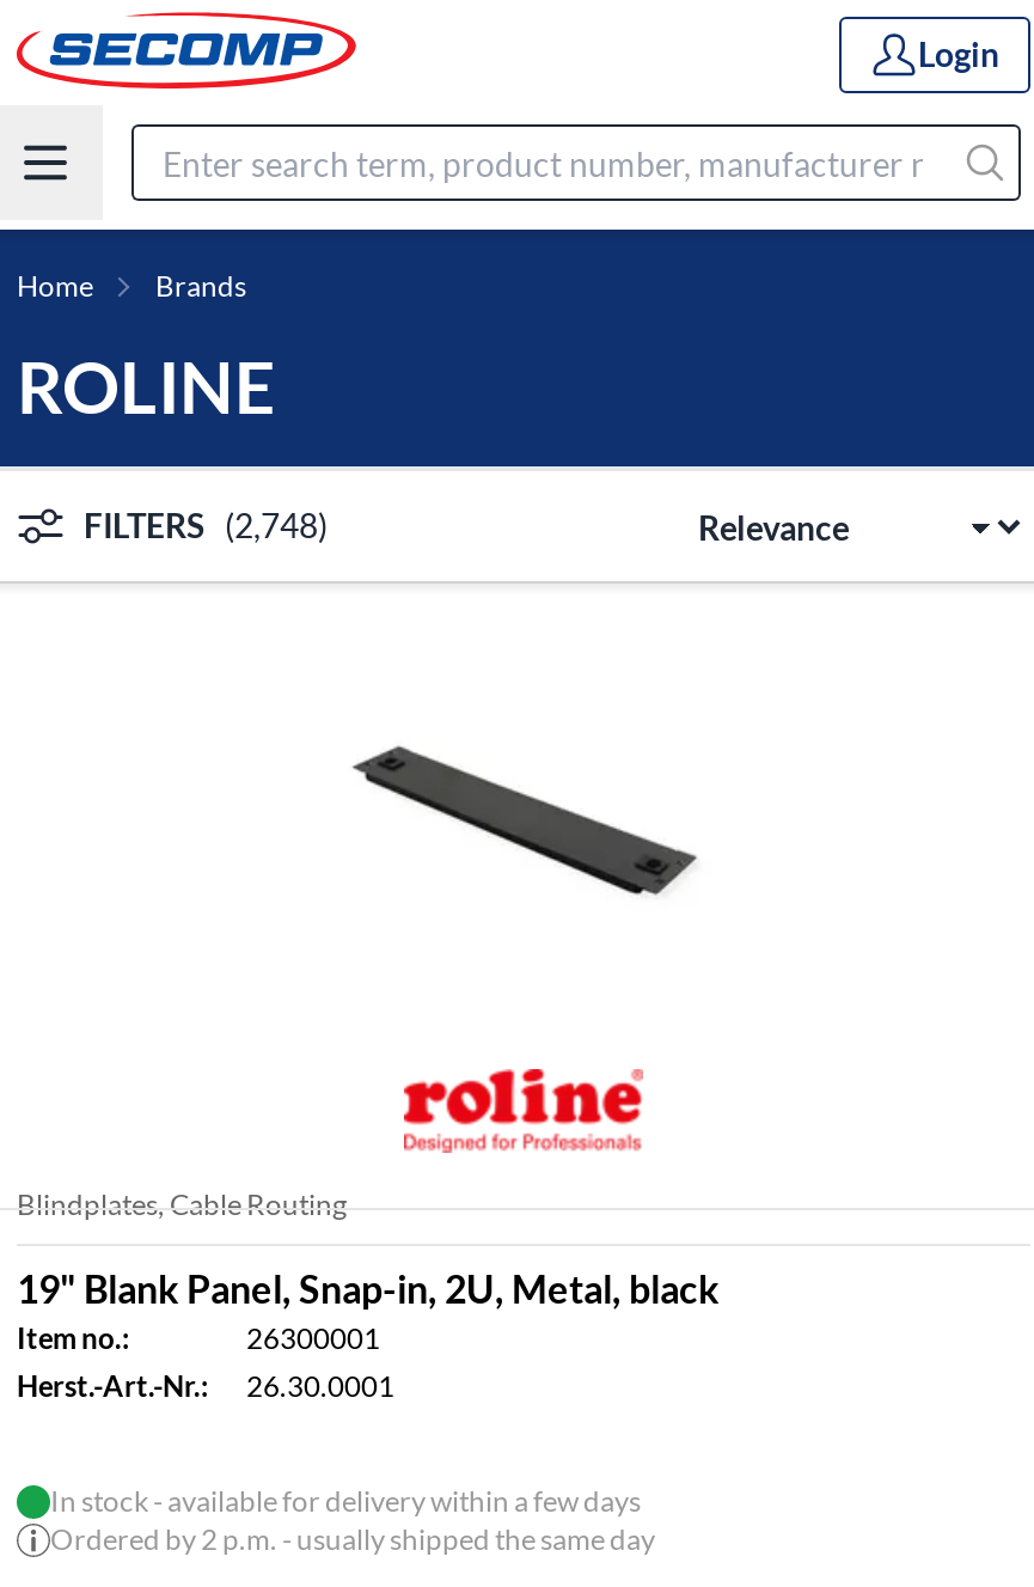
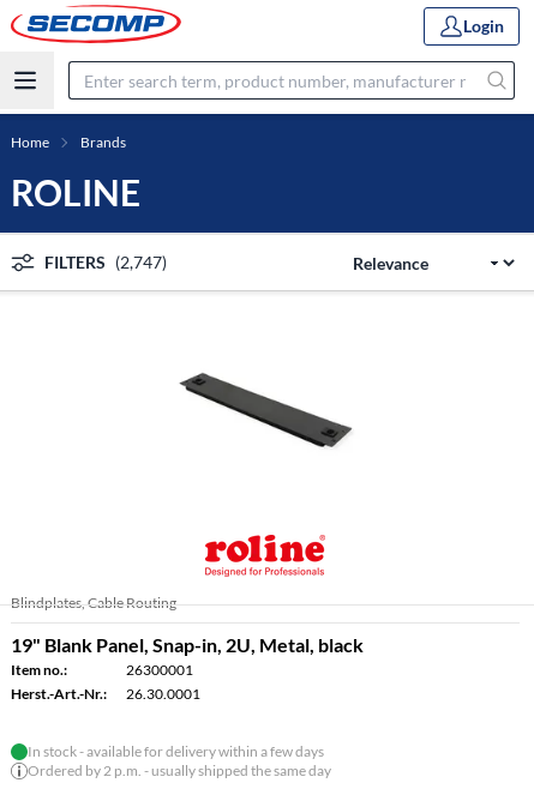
- FILTERS (2,748)
+ FILTERS (2,747)
